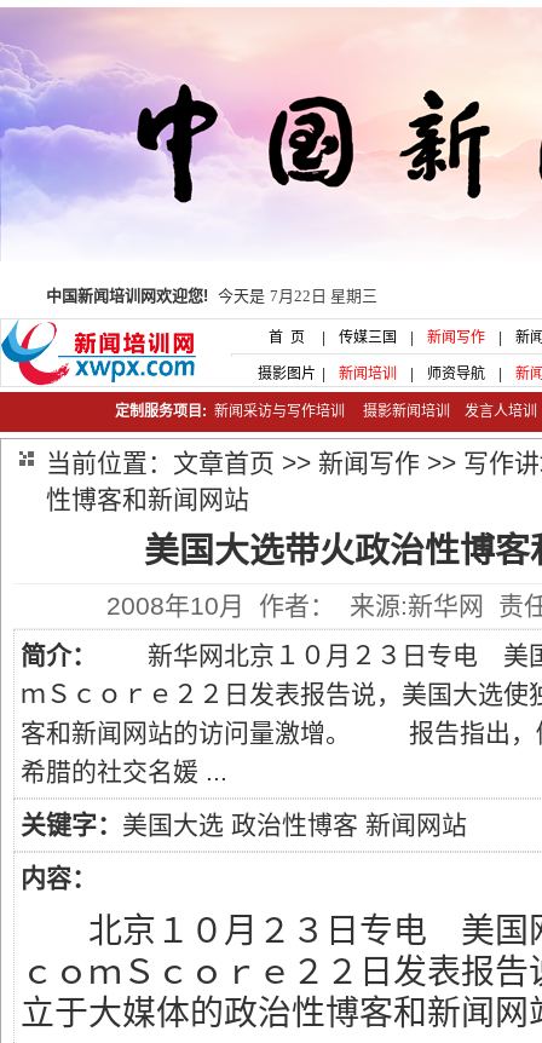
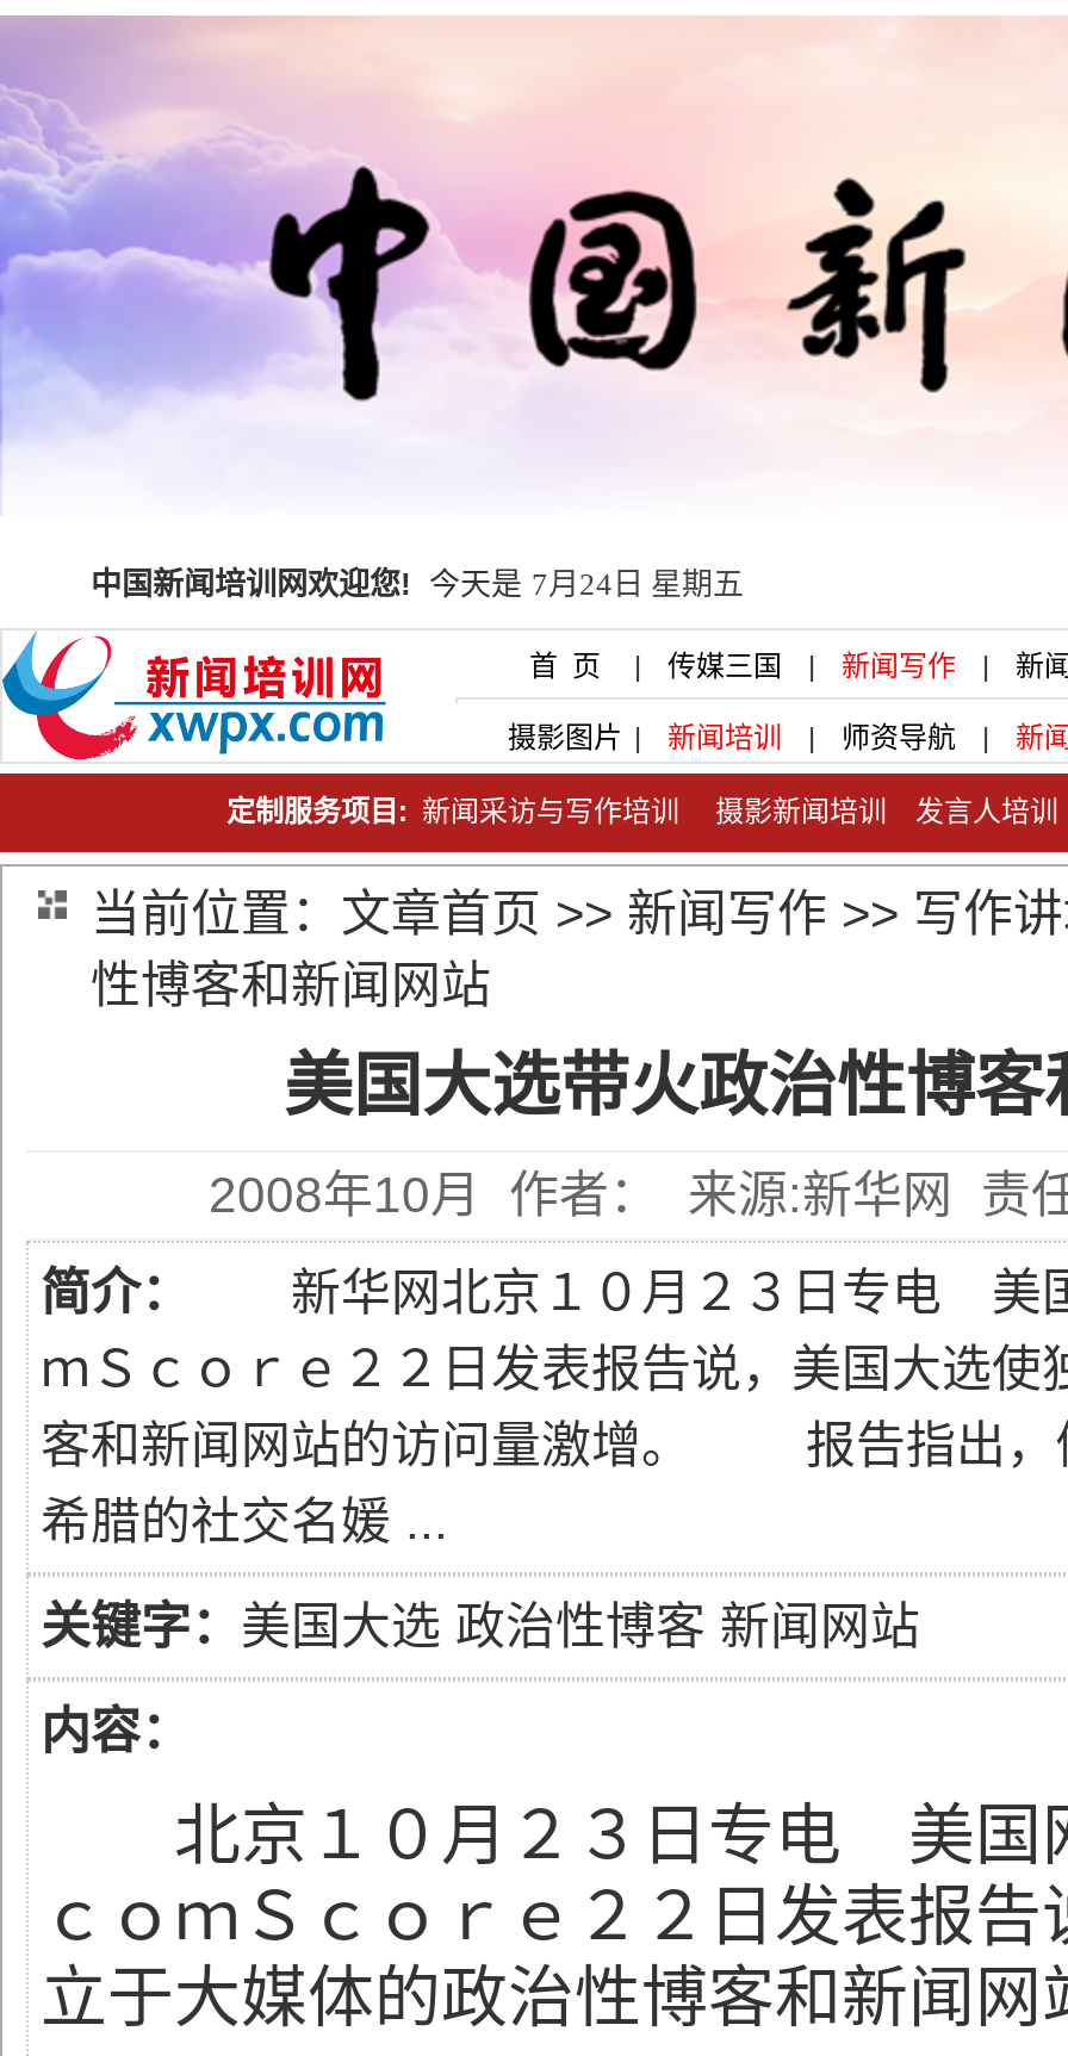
- 中国新闻培训网欢迎您!今天是7月22日 星期三
+ 中国新闻培训网欢迎您!今天是7月24日 星期五
